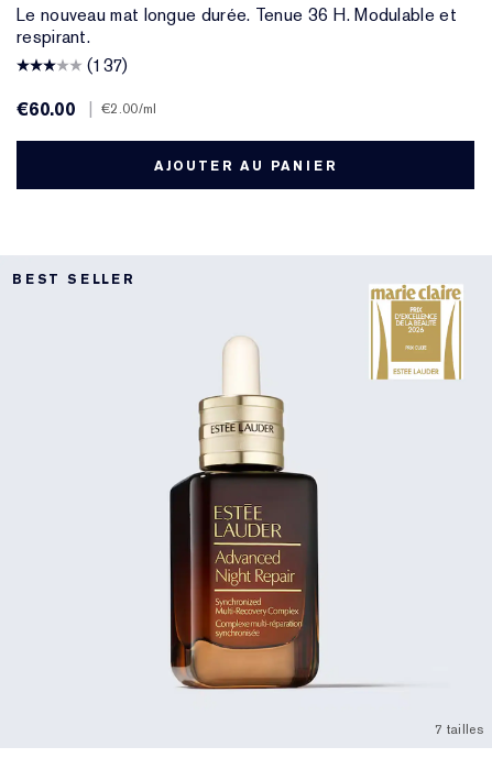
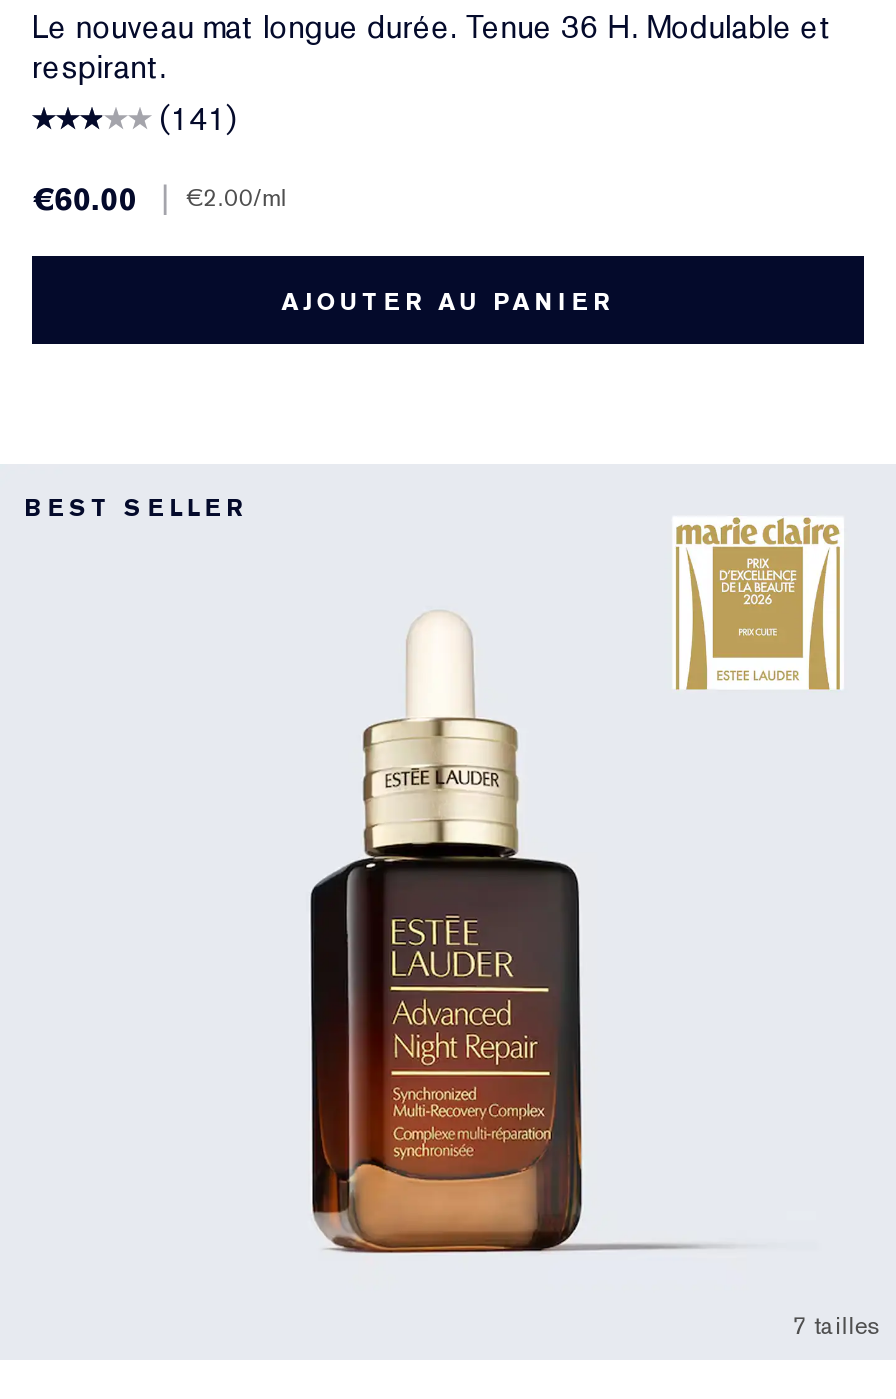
- (137)
+ (141)
